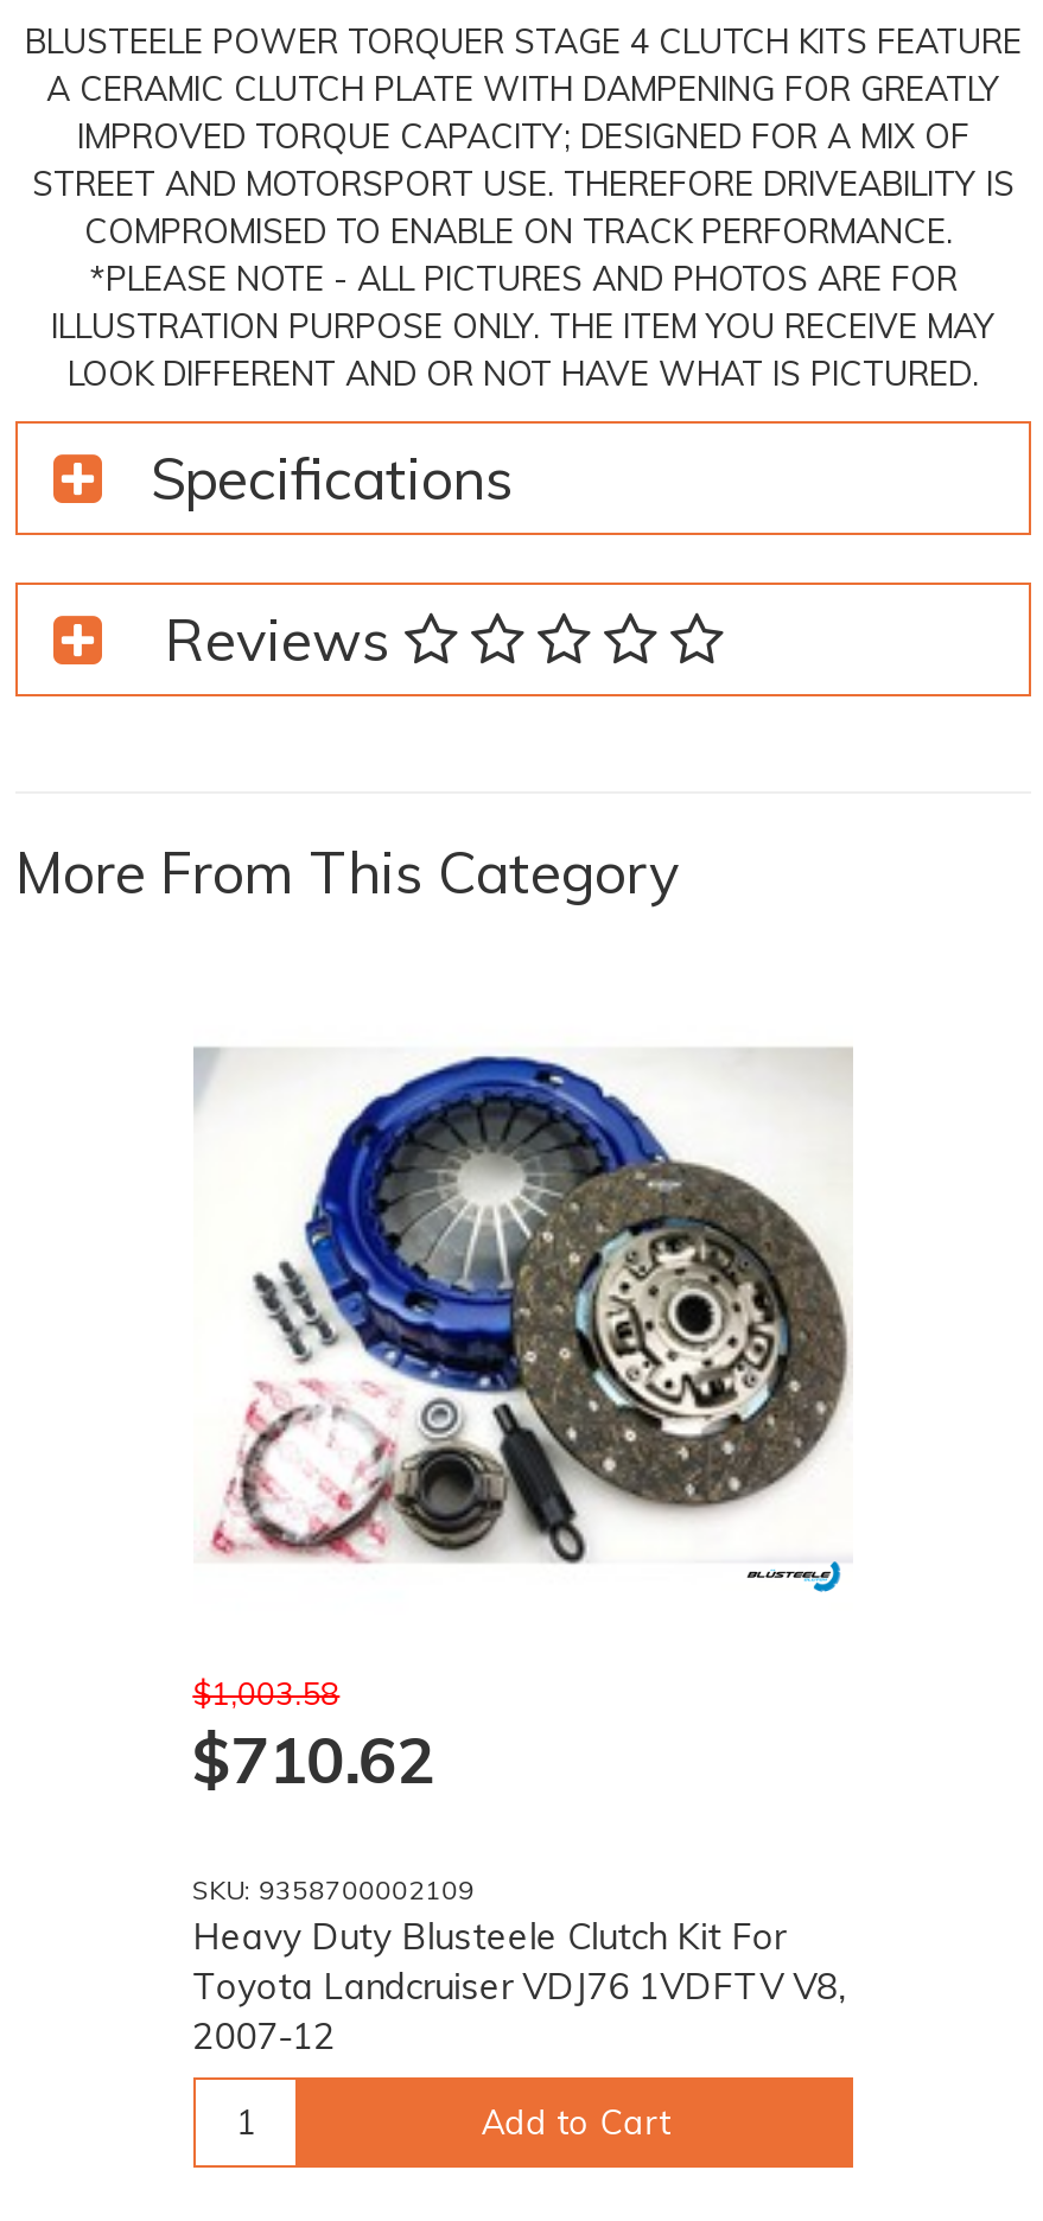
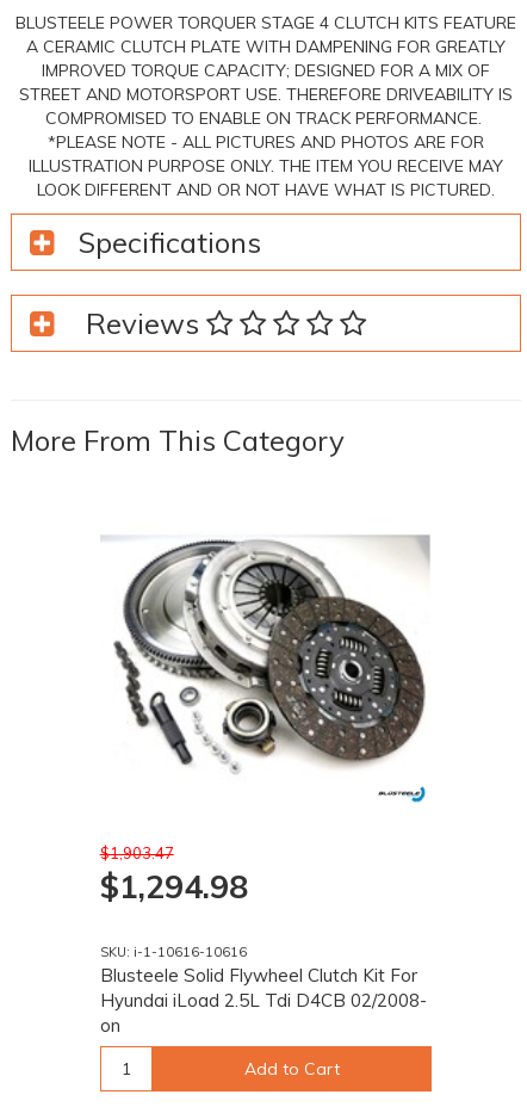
- [image]
+ [image]

- $1,003.58
- $710.62
+ $1,903.47
+ $1,294.98

- SKU: 9358700002109
- Heavy Duty Blusteele Clutch Kit For
- Toyota Landcruiser VDJ76 1VDFTV V8,
- 2007-12
+ SKU: i-1-10616-10616
+ Blusteele Solid Flywheel Clutch Kit For
+ Hyundai iLoad 2.5L Tdi D4CB 02/2008-
+ on
